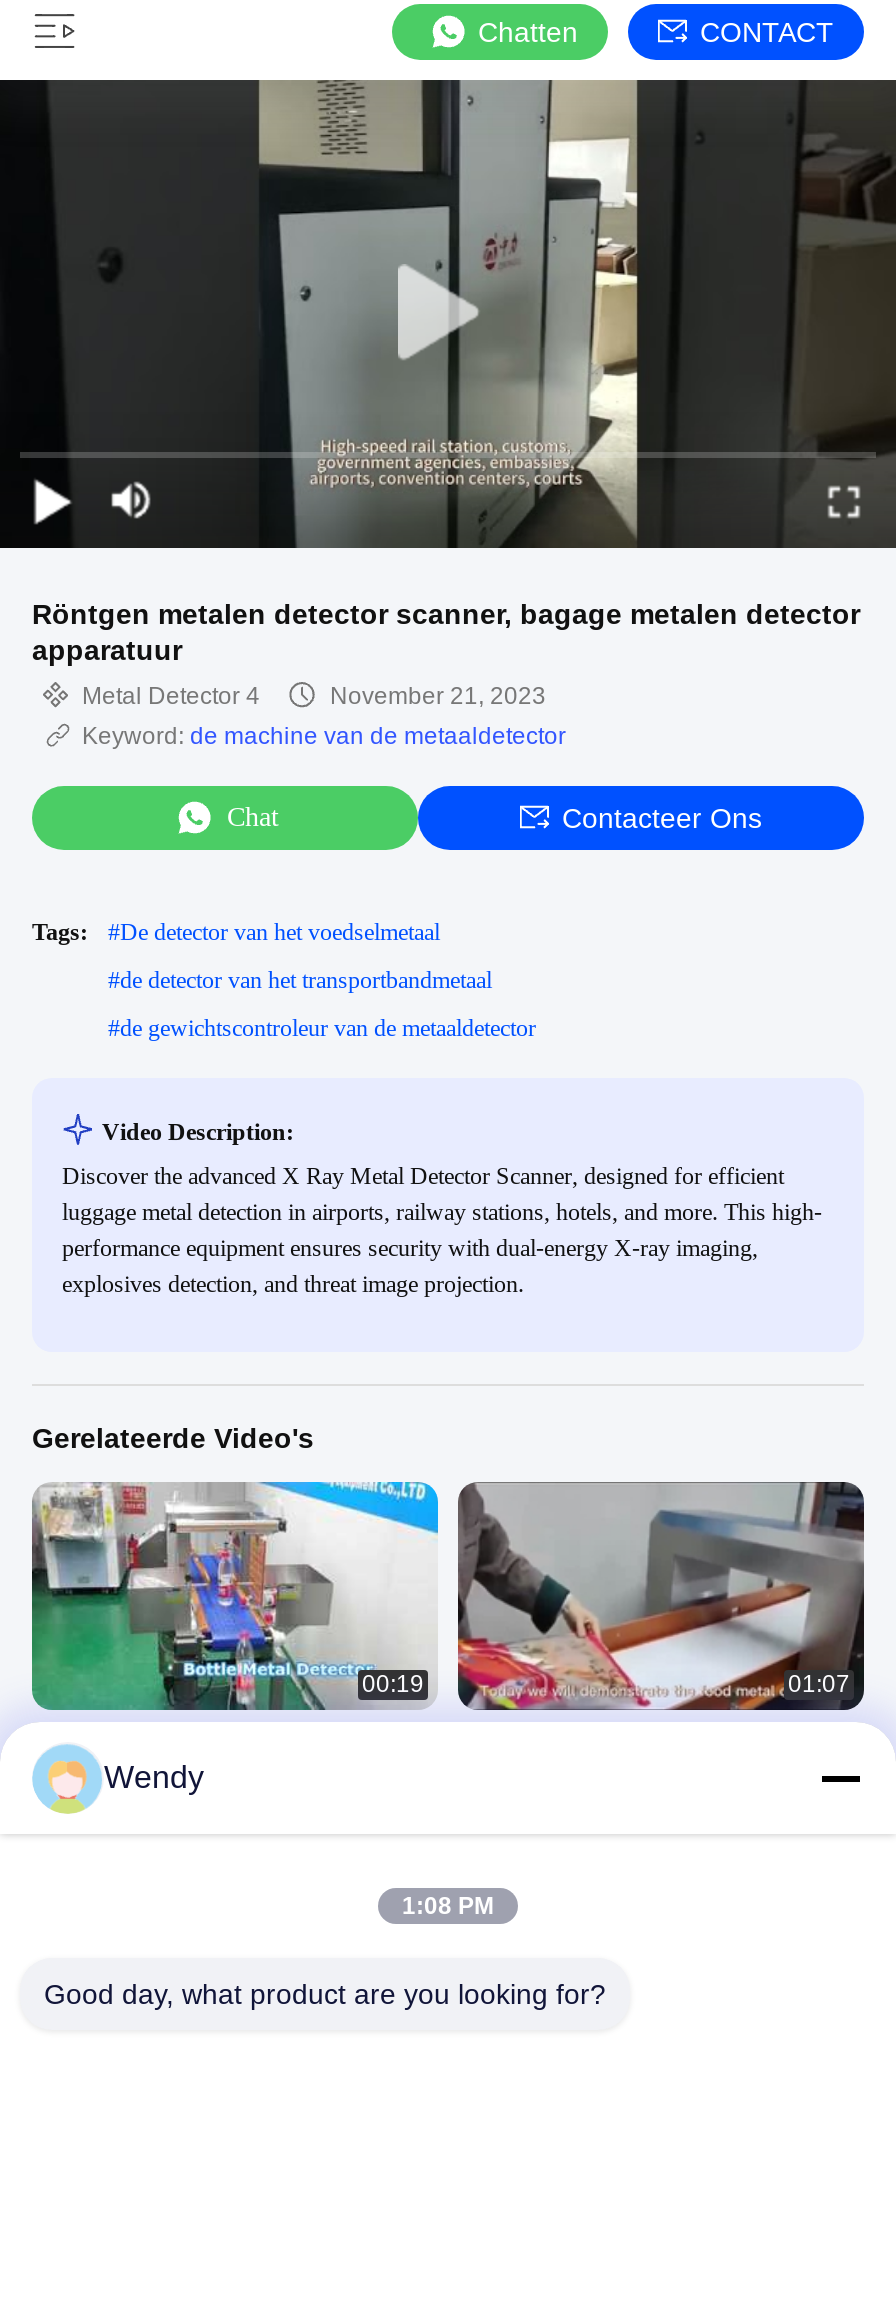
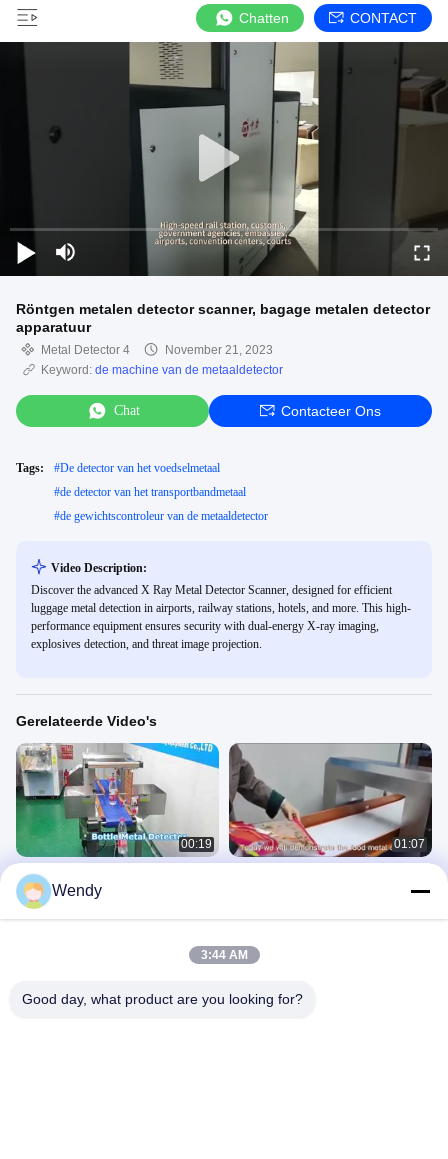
- 1:08 PM
+ 3:44 AM
